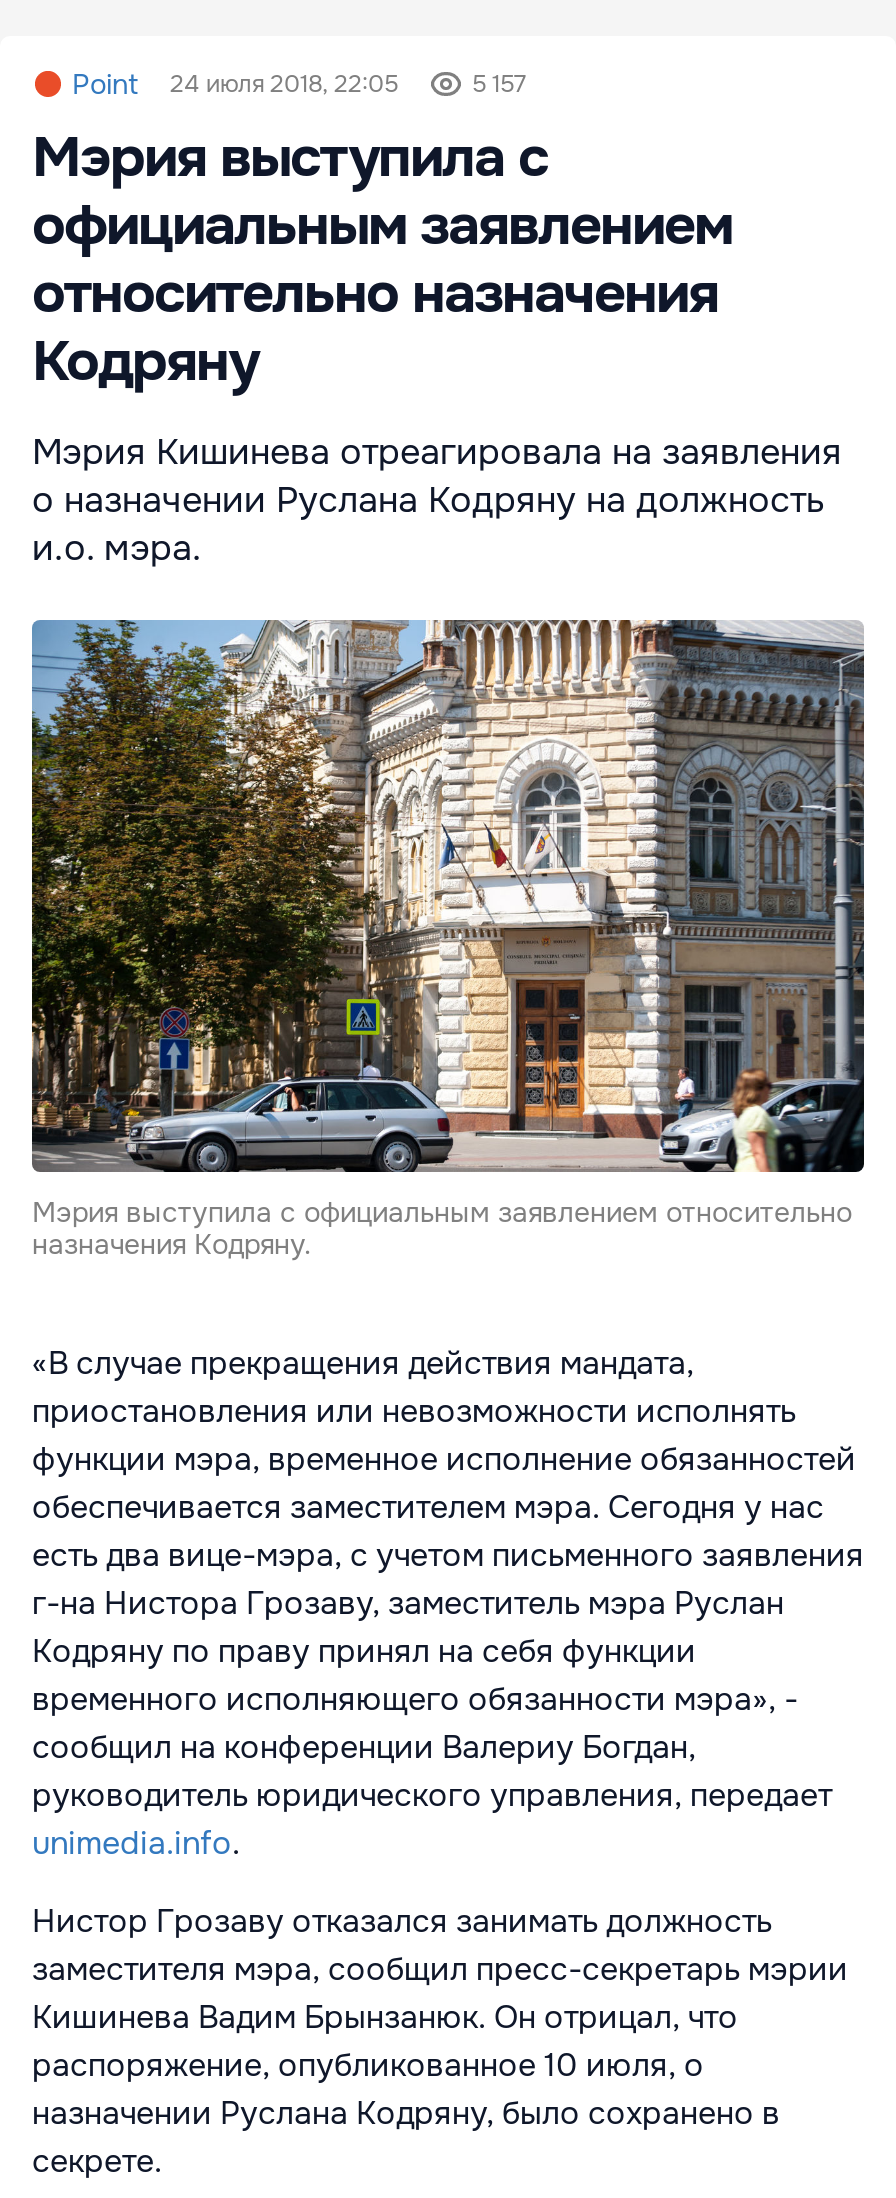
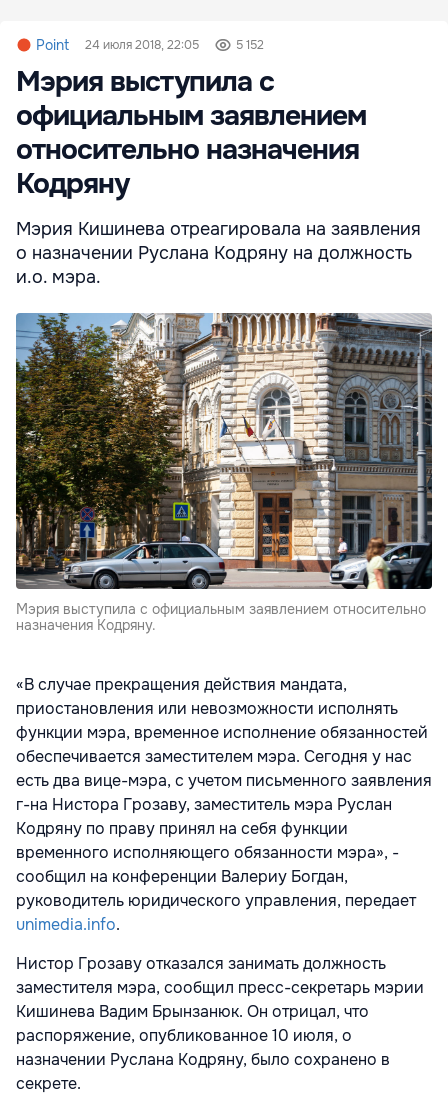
- 5 157
+ 5 152
